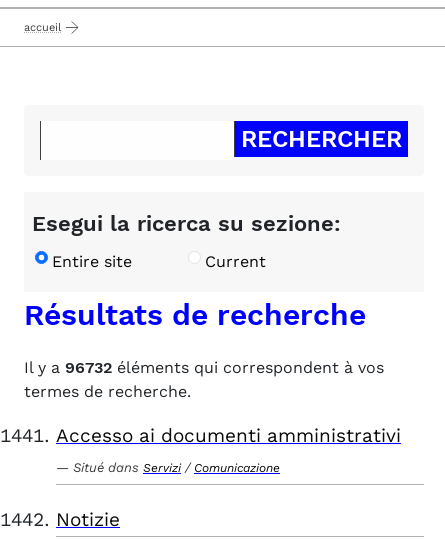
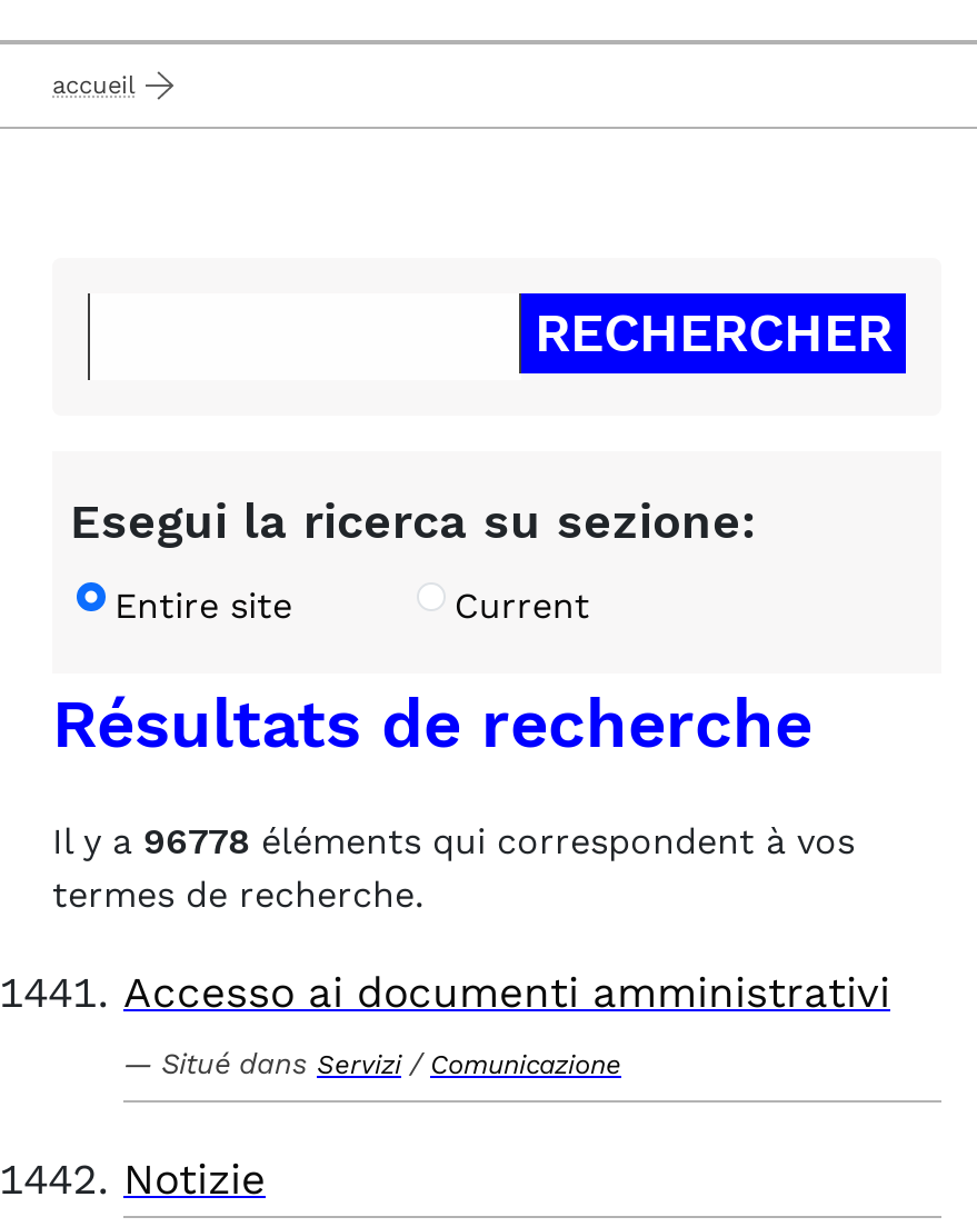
- Il y a 96732 éléments qui correspondent à vos
+ Il y a 96778 éléments qui correspondent à vos
